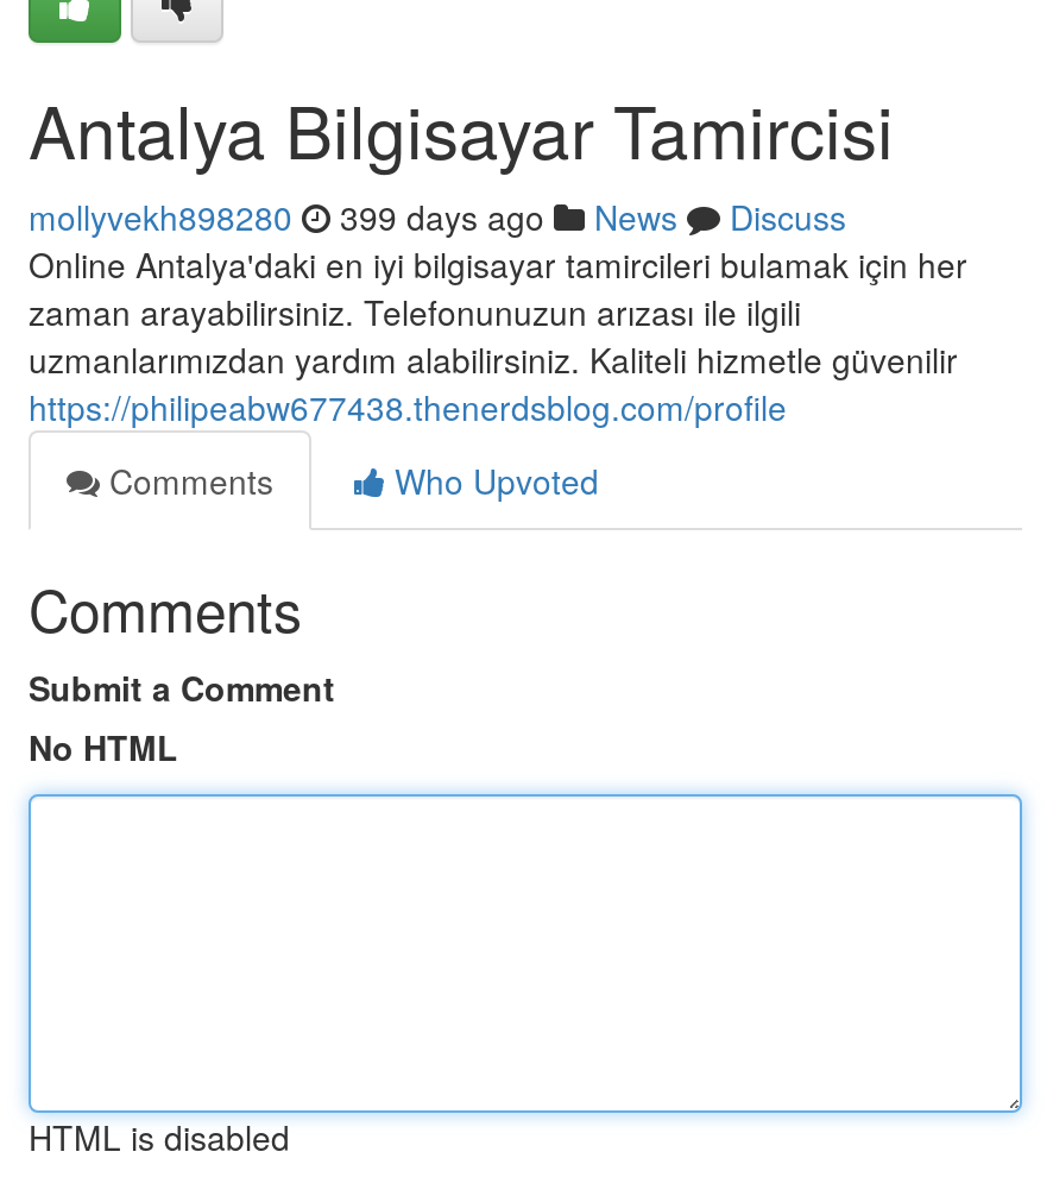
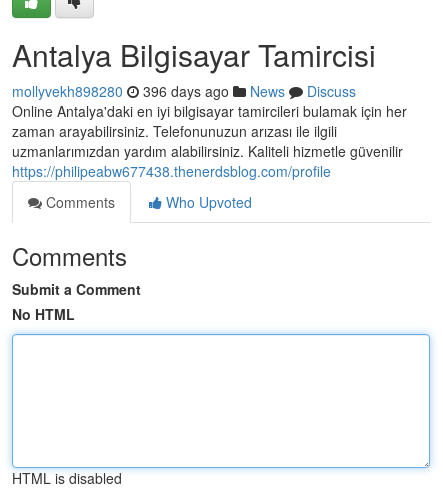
- mollyvekh898280 399 days ago News Discuss
+ mollyvekh898280 396 days ago News Discuss
